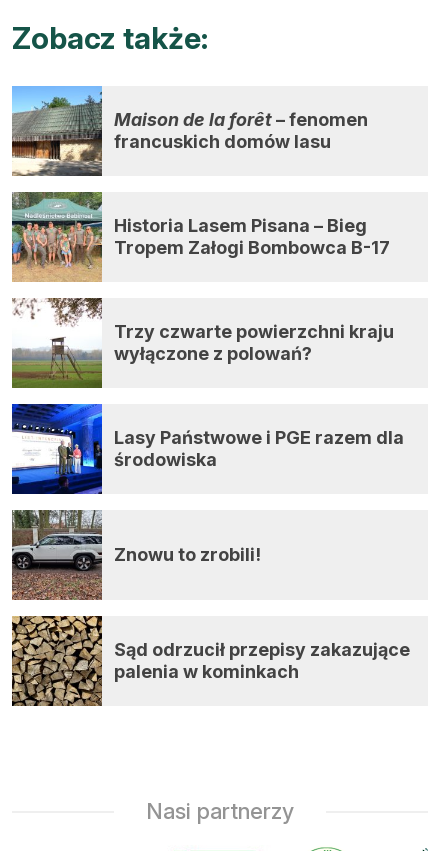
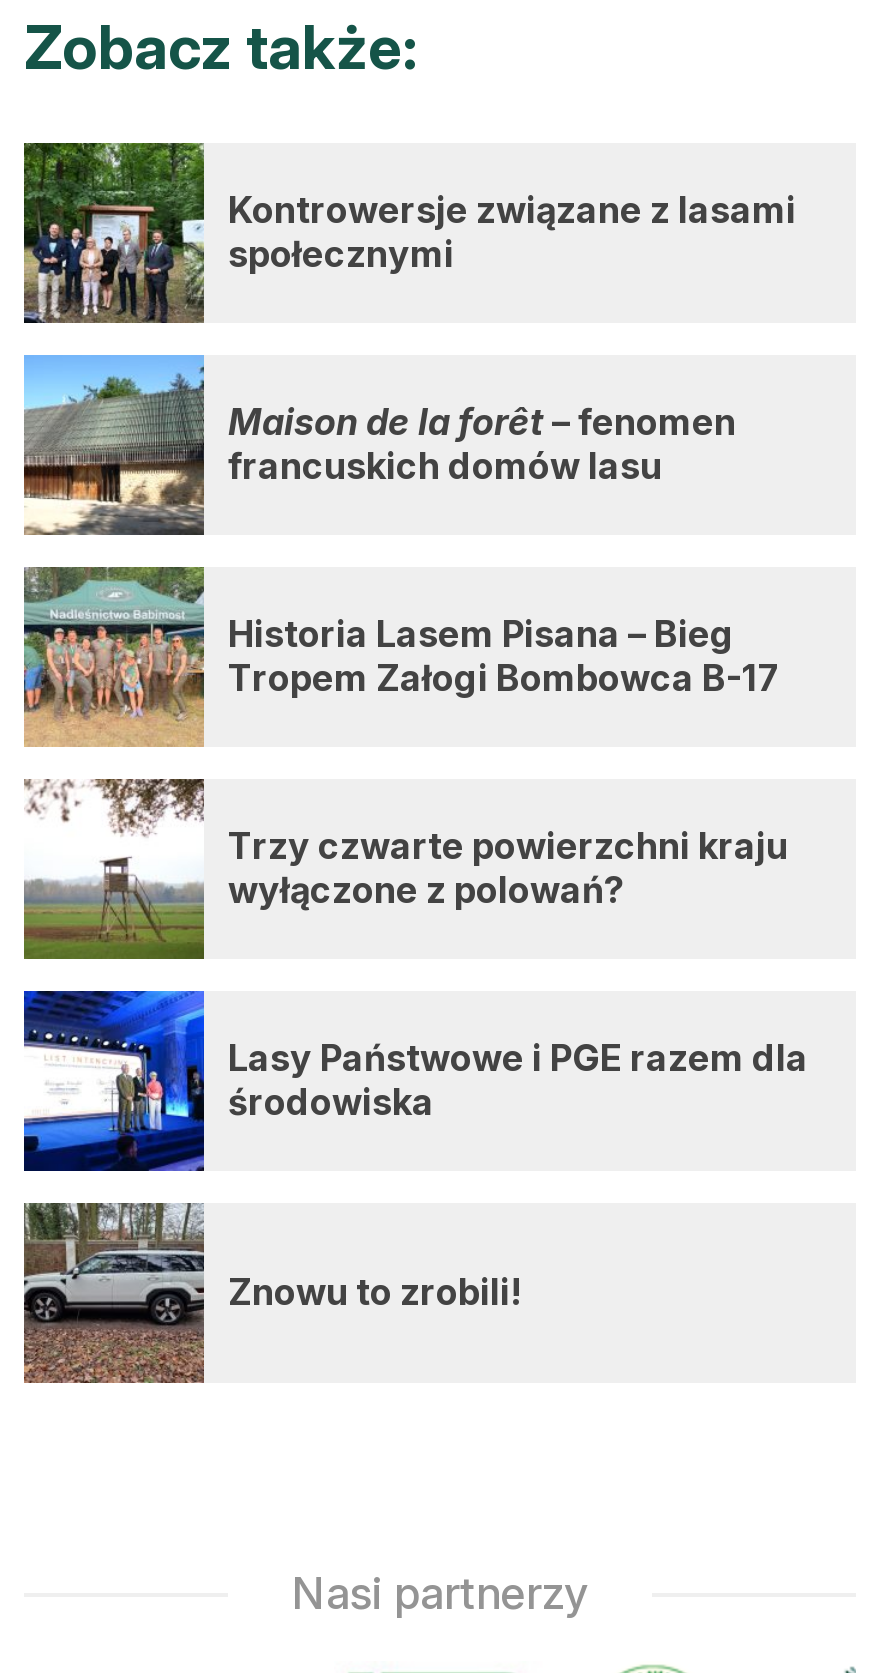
+ [image]
+ Kontrowersje związane z lasami
+ społecznymi

moved down: [image] | Maison de la forêt – fenomen | francuskich domów lasu | ... | środowiska | Znowu to zrobili!

- [image]
- Sąd odrzucił przepisy zakazujące
- palenia w kominkach
